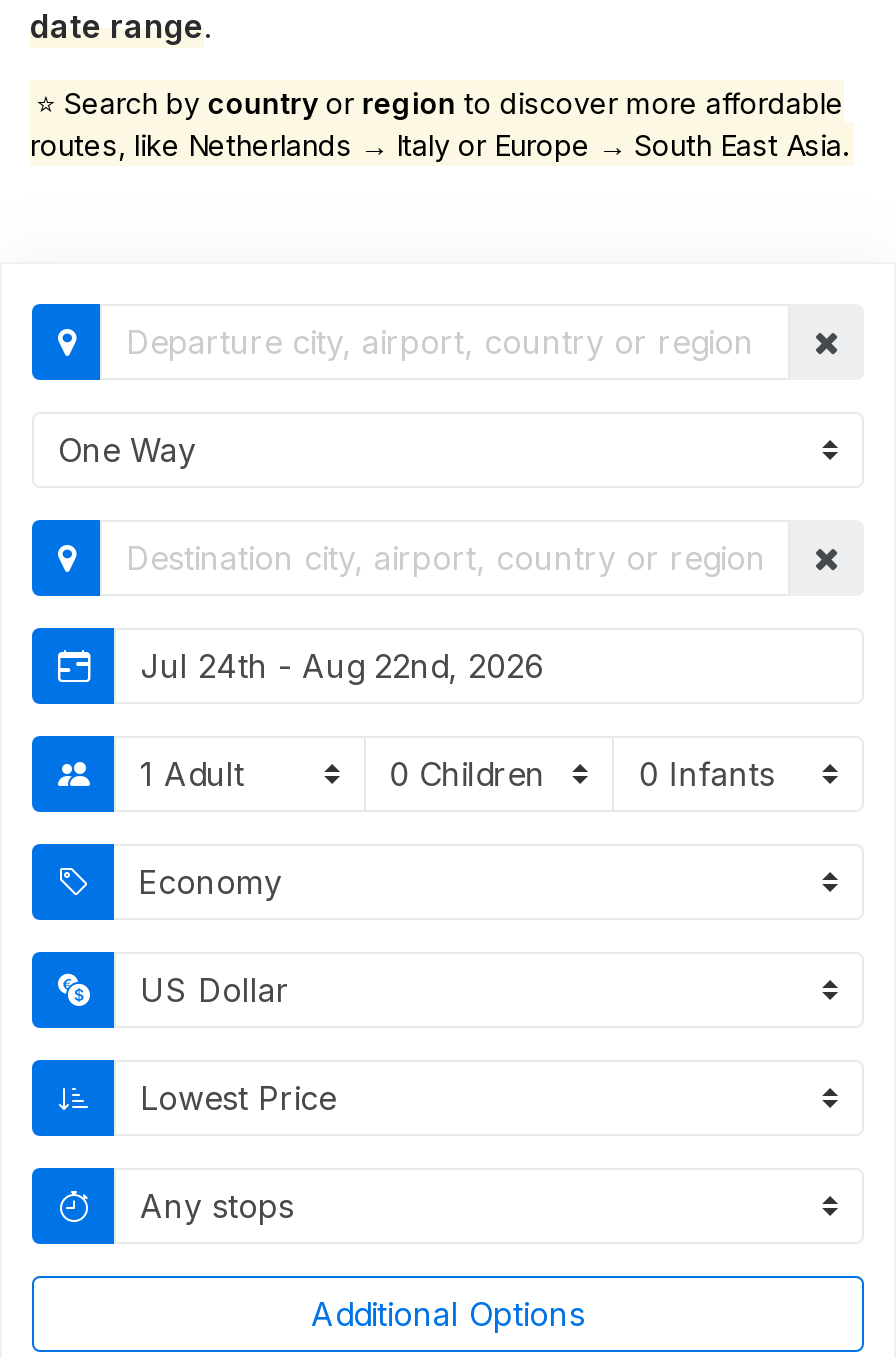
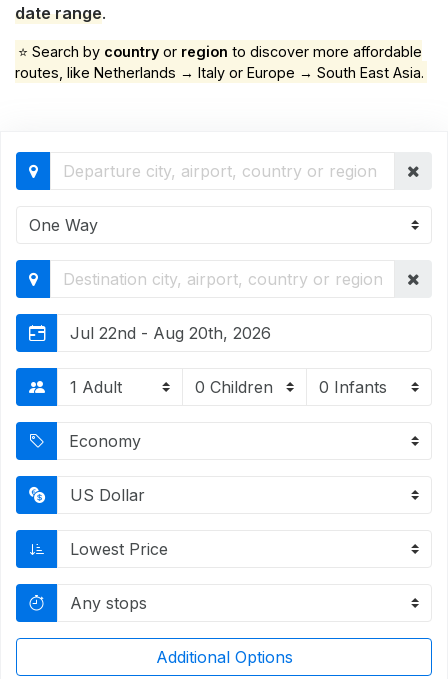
- Jul 24th - Aug 22nd, 2026
+ Jul 22nd - Aug 20th, 2026
